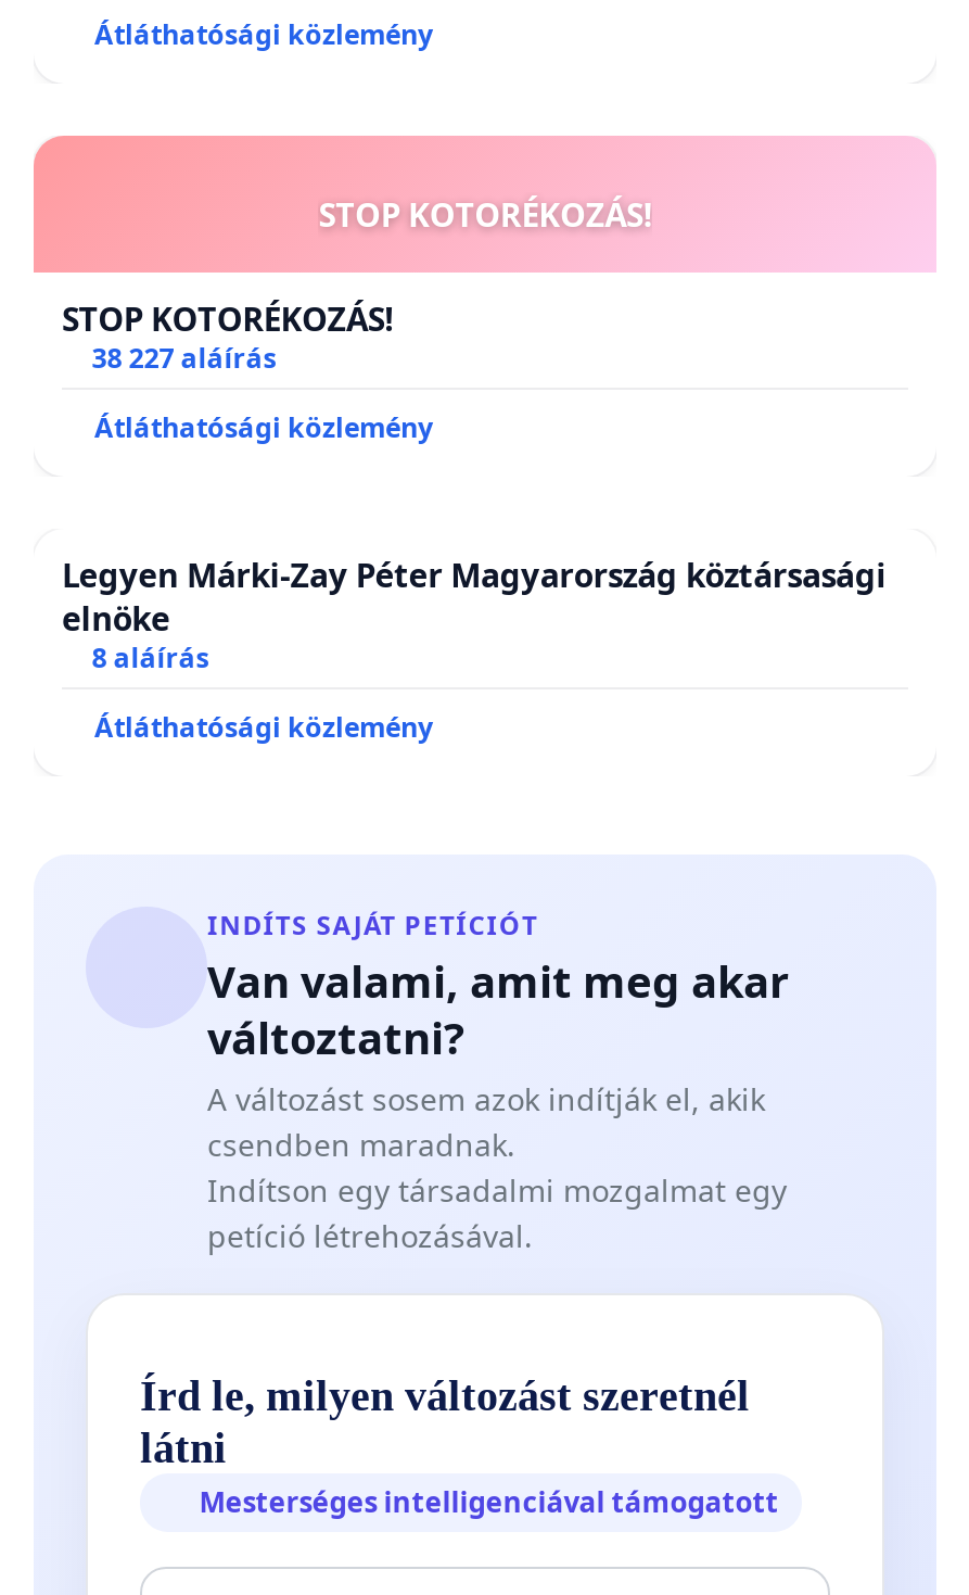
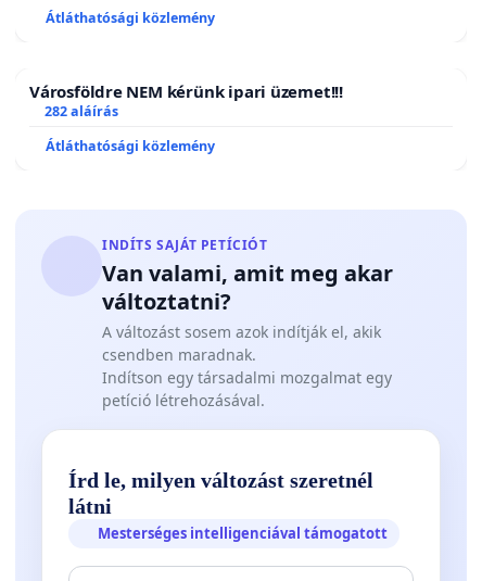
- STOP KOTORÉKOZÁS!
- STOP KOTORÉKOZÁS!
- 38 227 aláírás
- Átláthatósági közlemény
- Legyen Márki-Zay Péter Magyarország köztársasági
- elnöke
- 8 aláírás
+ Városföldre NEM kérünk ipari üzemet!!!
+ 282 aláírás
